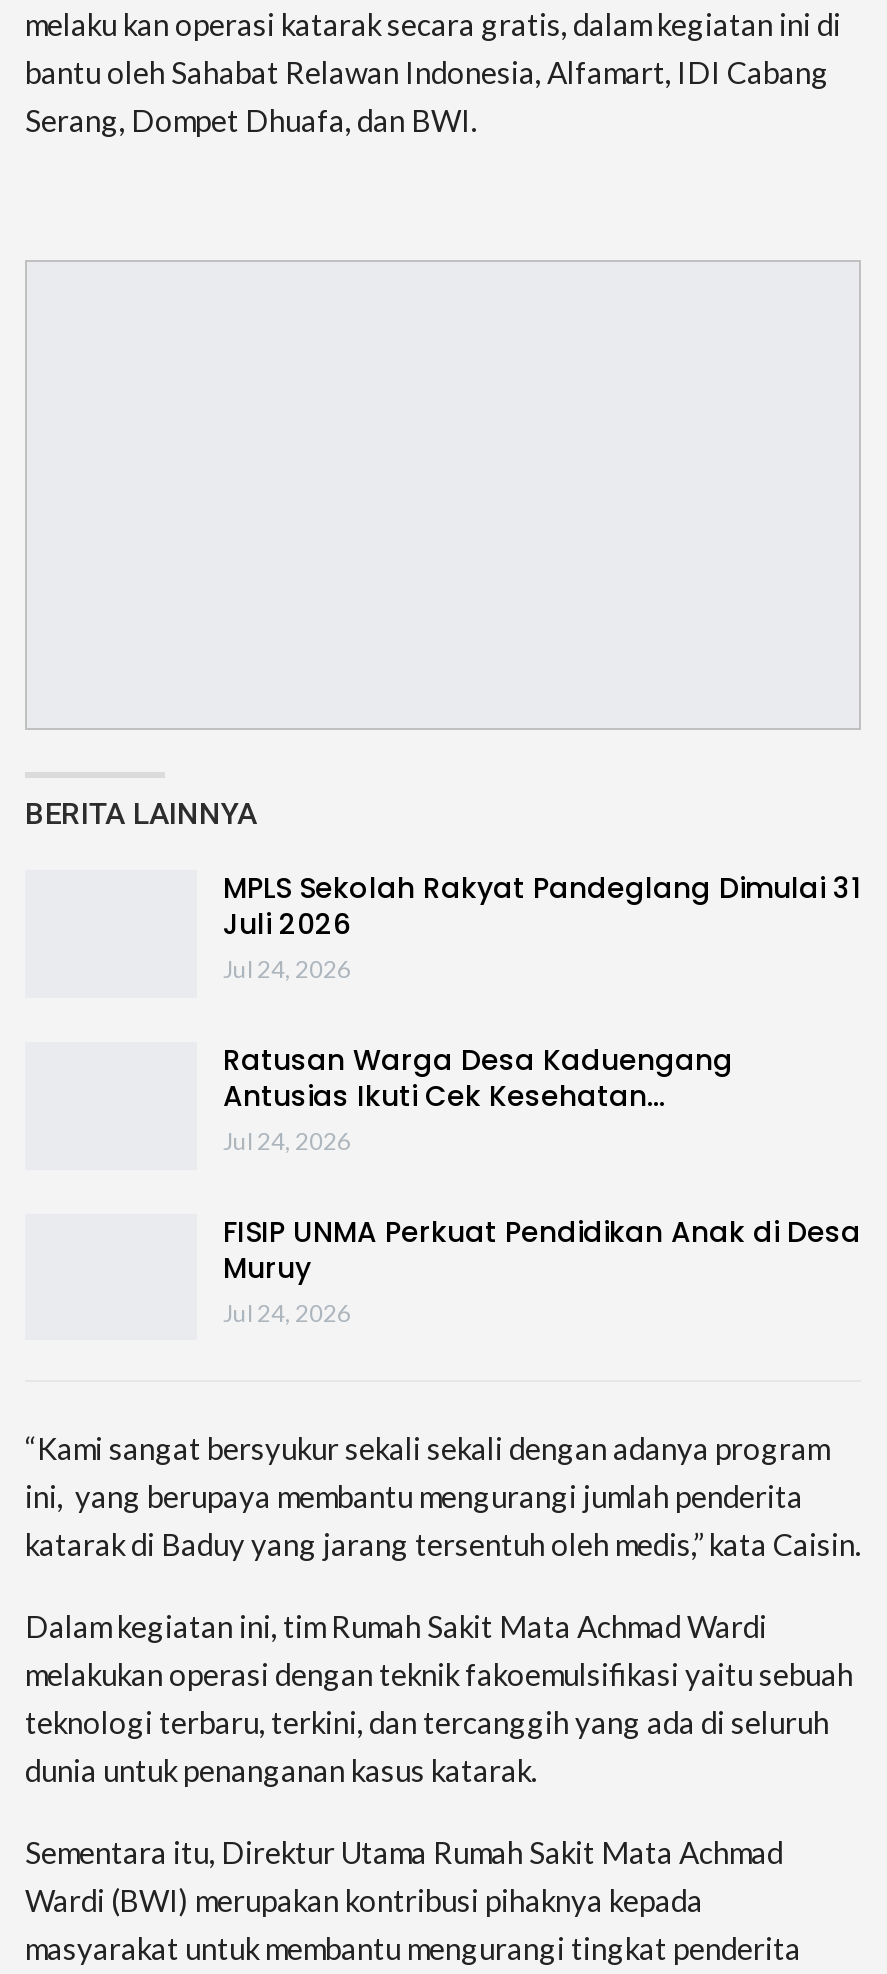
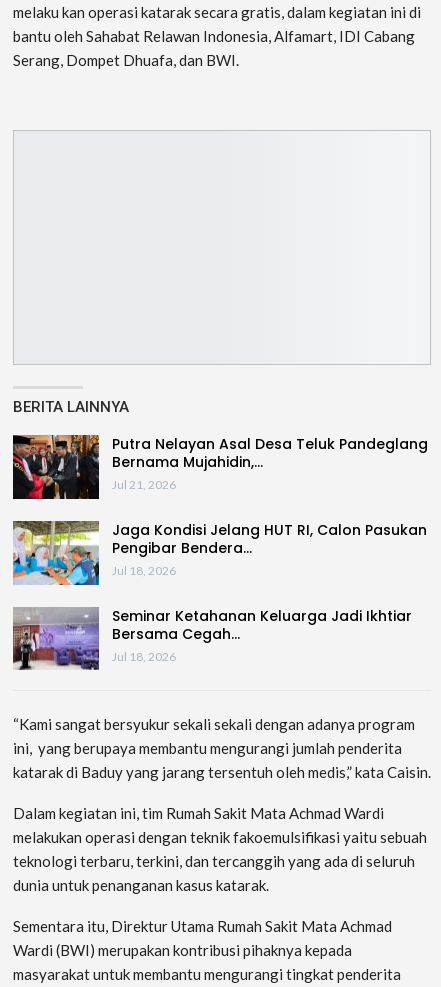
+ [image]

+ [image]

+ [image]

- MPLS Sekolah Rakyat Pandeglang Dimulai 31
- Juli 2026
- Jul 24, 2026
+ Putra Nelayan Asal Desa Teluk Pandeglang
+ Bernama Mujahidin,…
+ Jul 21, 2026

- Ratusan Warga Desa Kaduengang
- Antusias Ikuti Cek Kesehatan…
- Jul 24, 2026
+ Jaga Kondisi Jelang HUT RI, Calon Pasukan
+ Pengibar Bendera…
+ Jul 18, 2026

- FISIP UNMA Perkuat Pendidikan Anak di Desa
- Muruy
- Jul 24, 2026
+ Seminar Ketahanan Keluarga Jadi Ikhtiar
+ Bersama Cegah…
+ Jul 18, 2026
